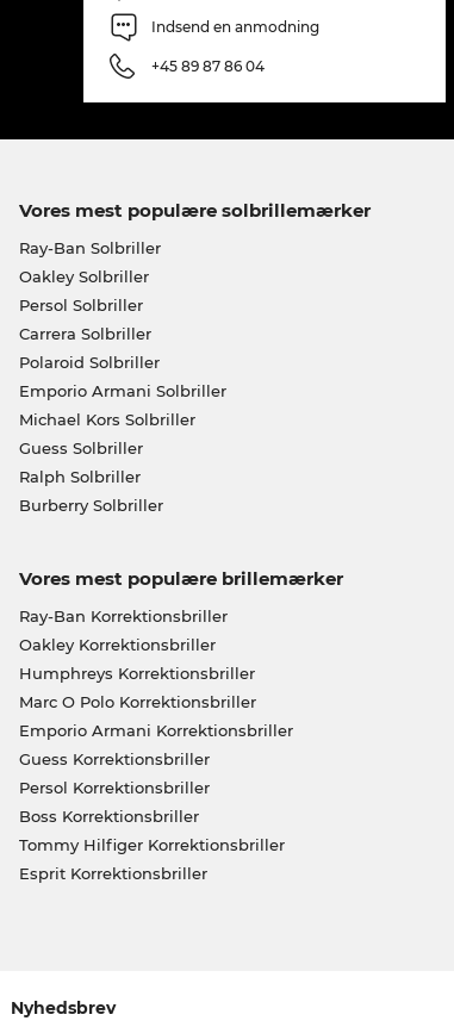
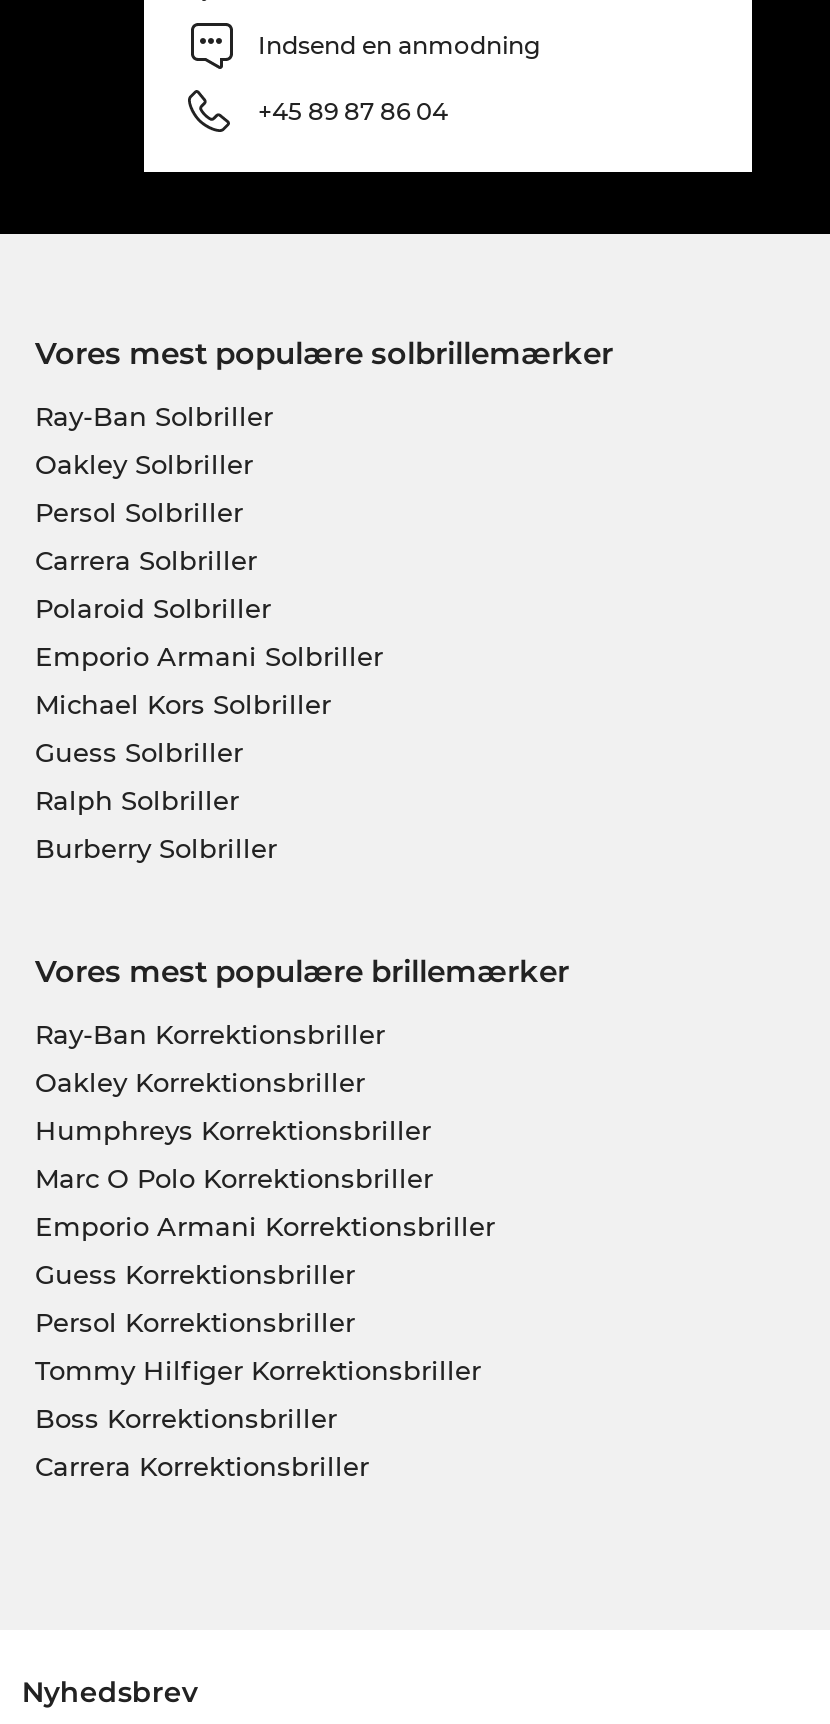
moved down: Boss Korrektionsbriller

moved up: Tommy Hilfiger Korrektionsbriller

- Esprit Korrektionsbriller
+ Carrera Korrektionsbriller
